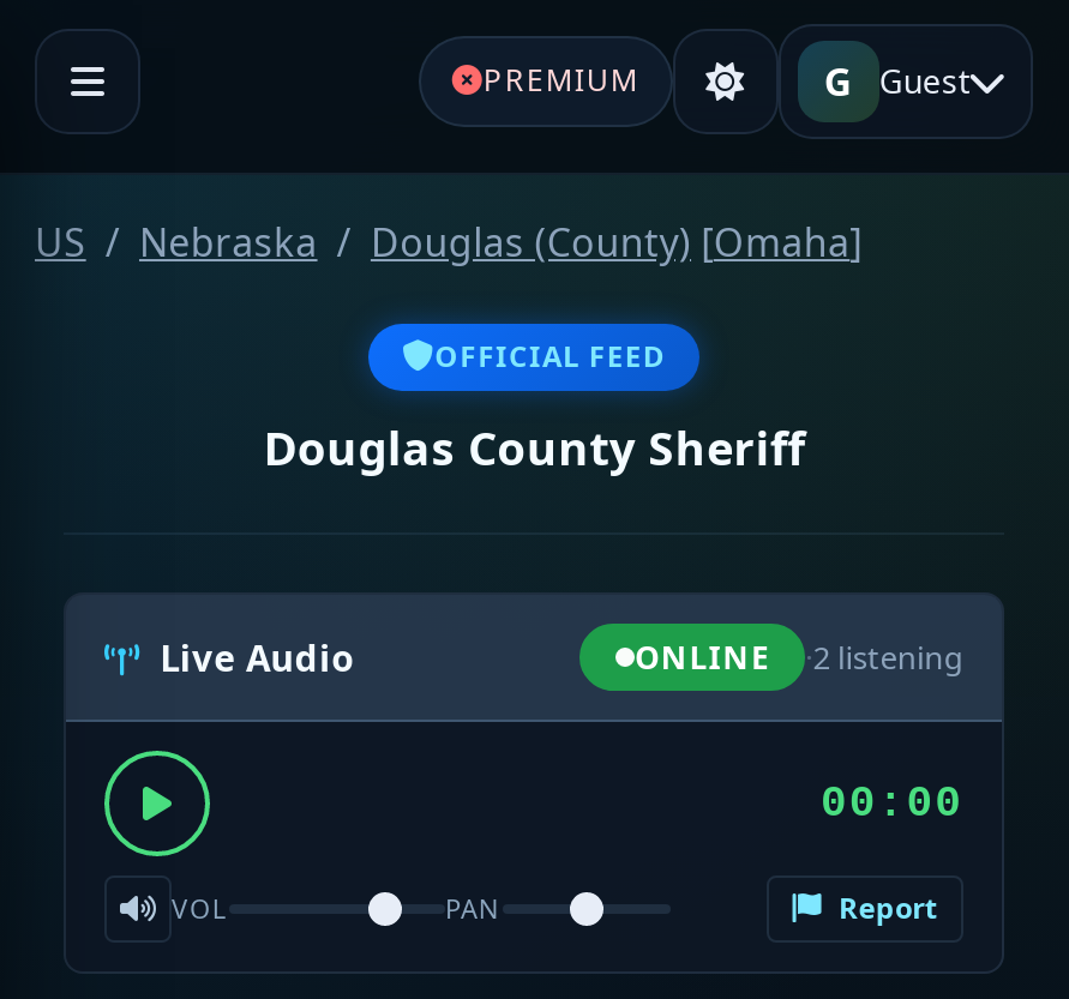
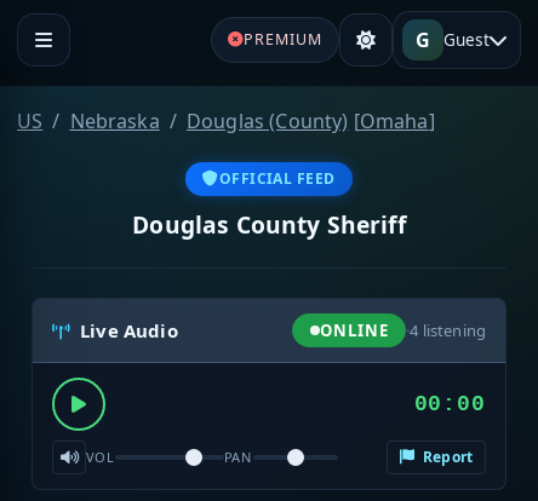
- ONLINE ·2 listening
+ ONLINE ·4 listening
